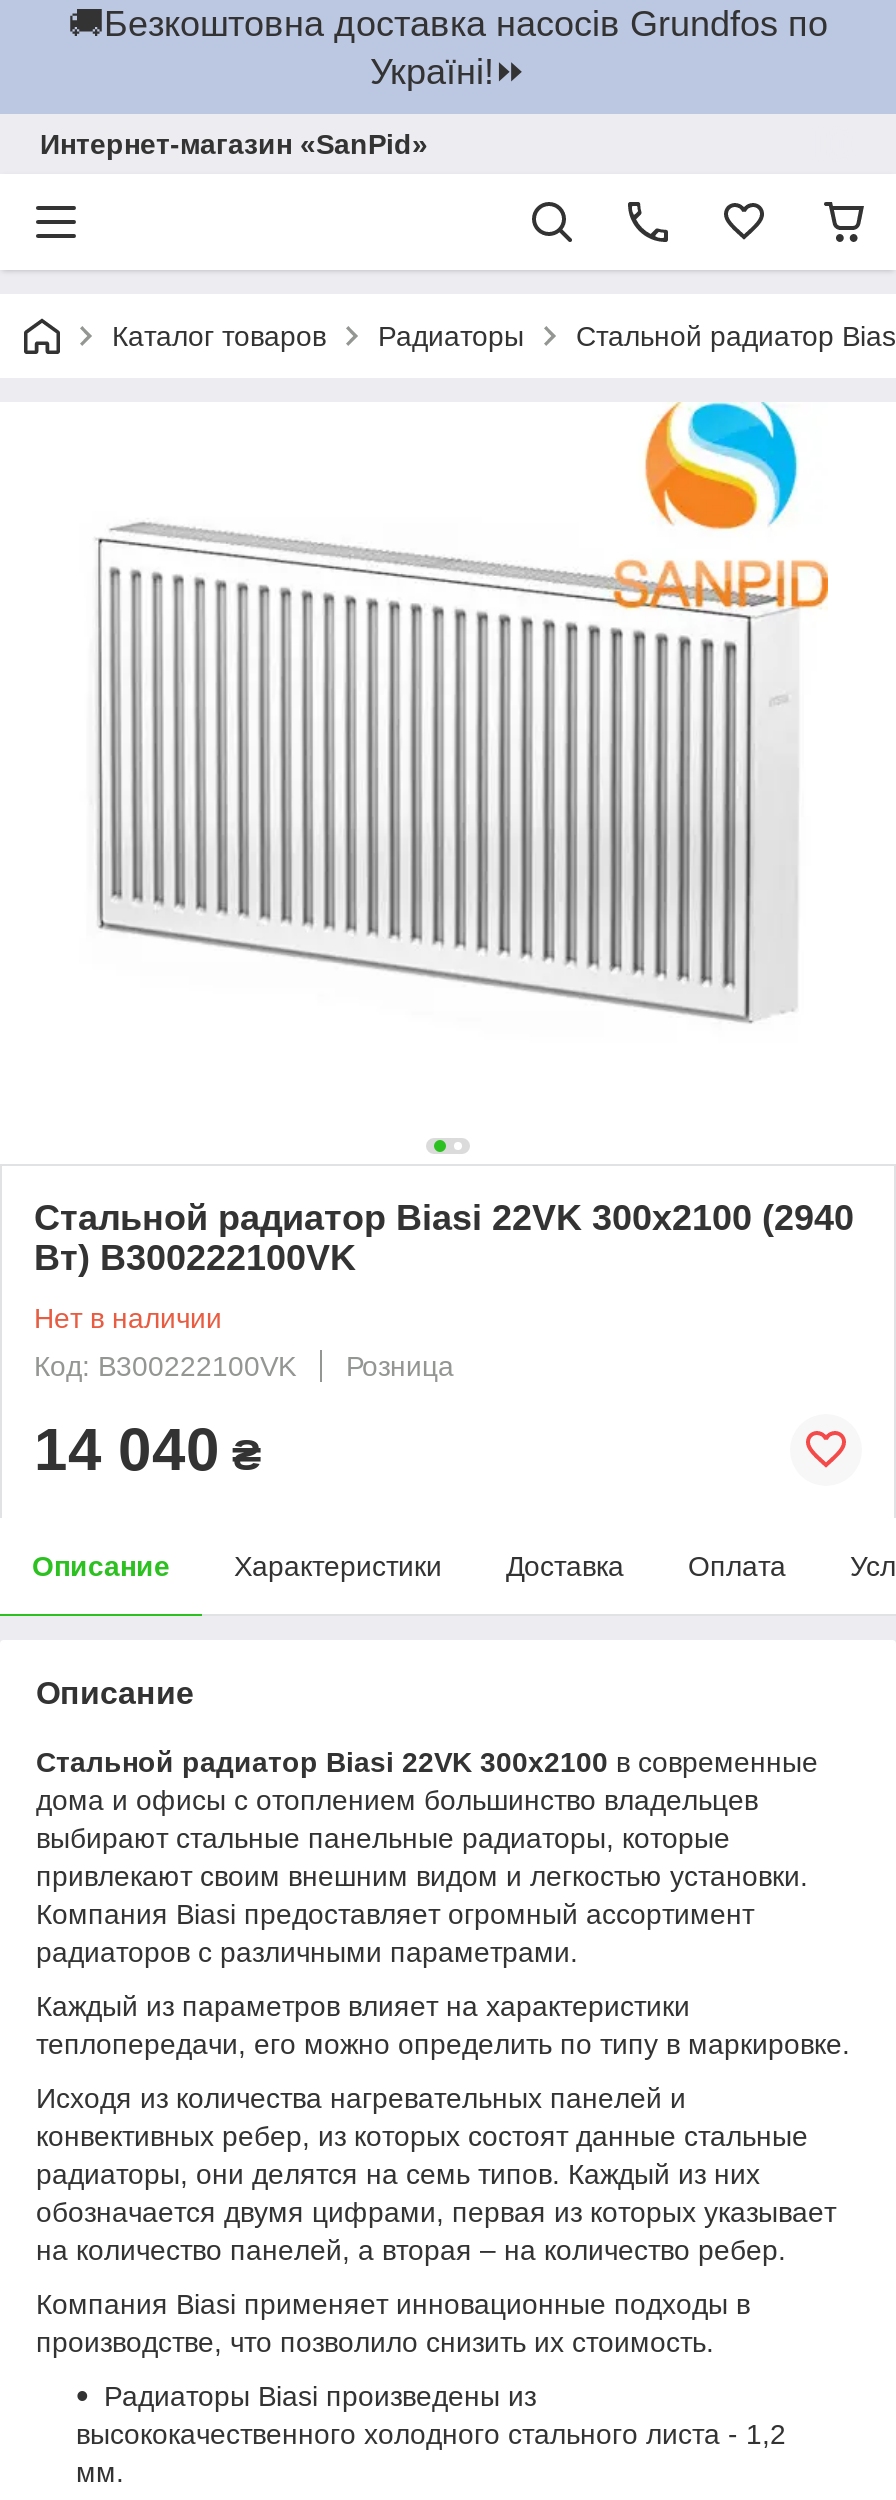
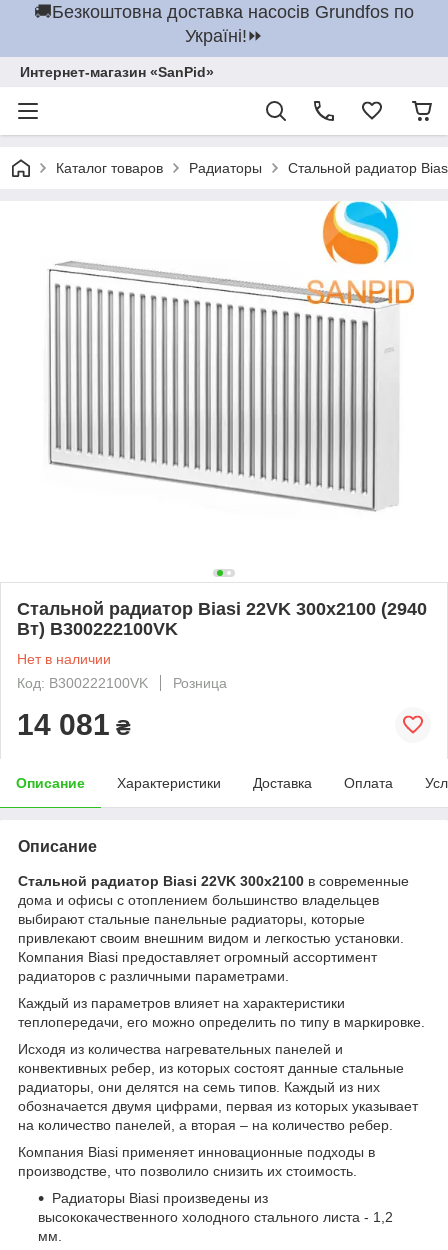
- 14 040 ₴
+ 14 081 ₴
